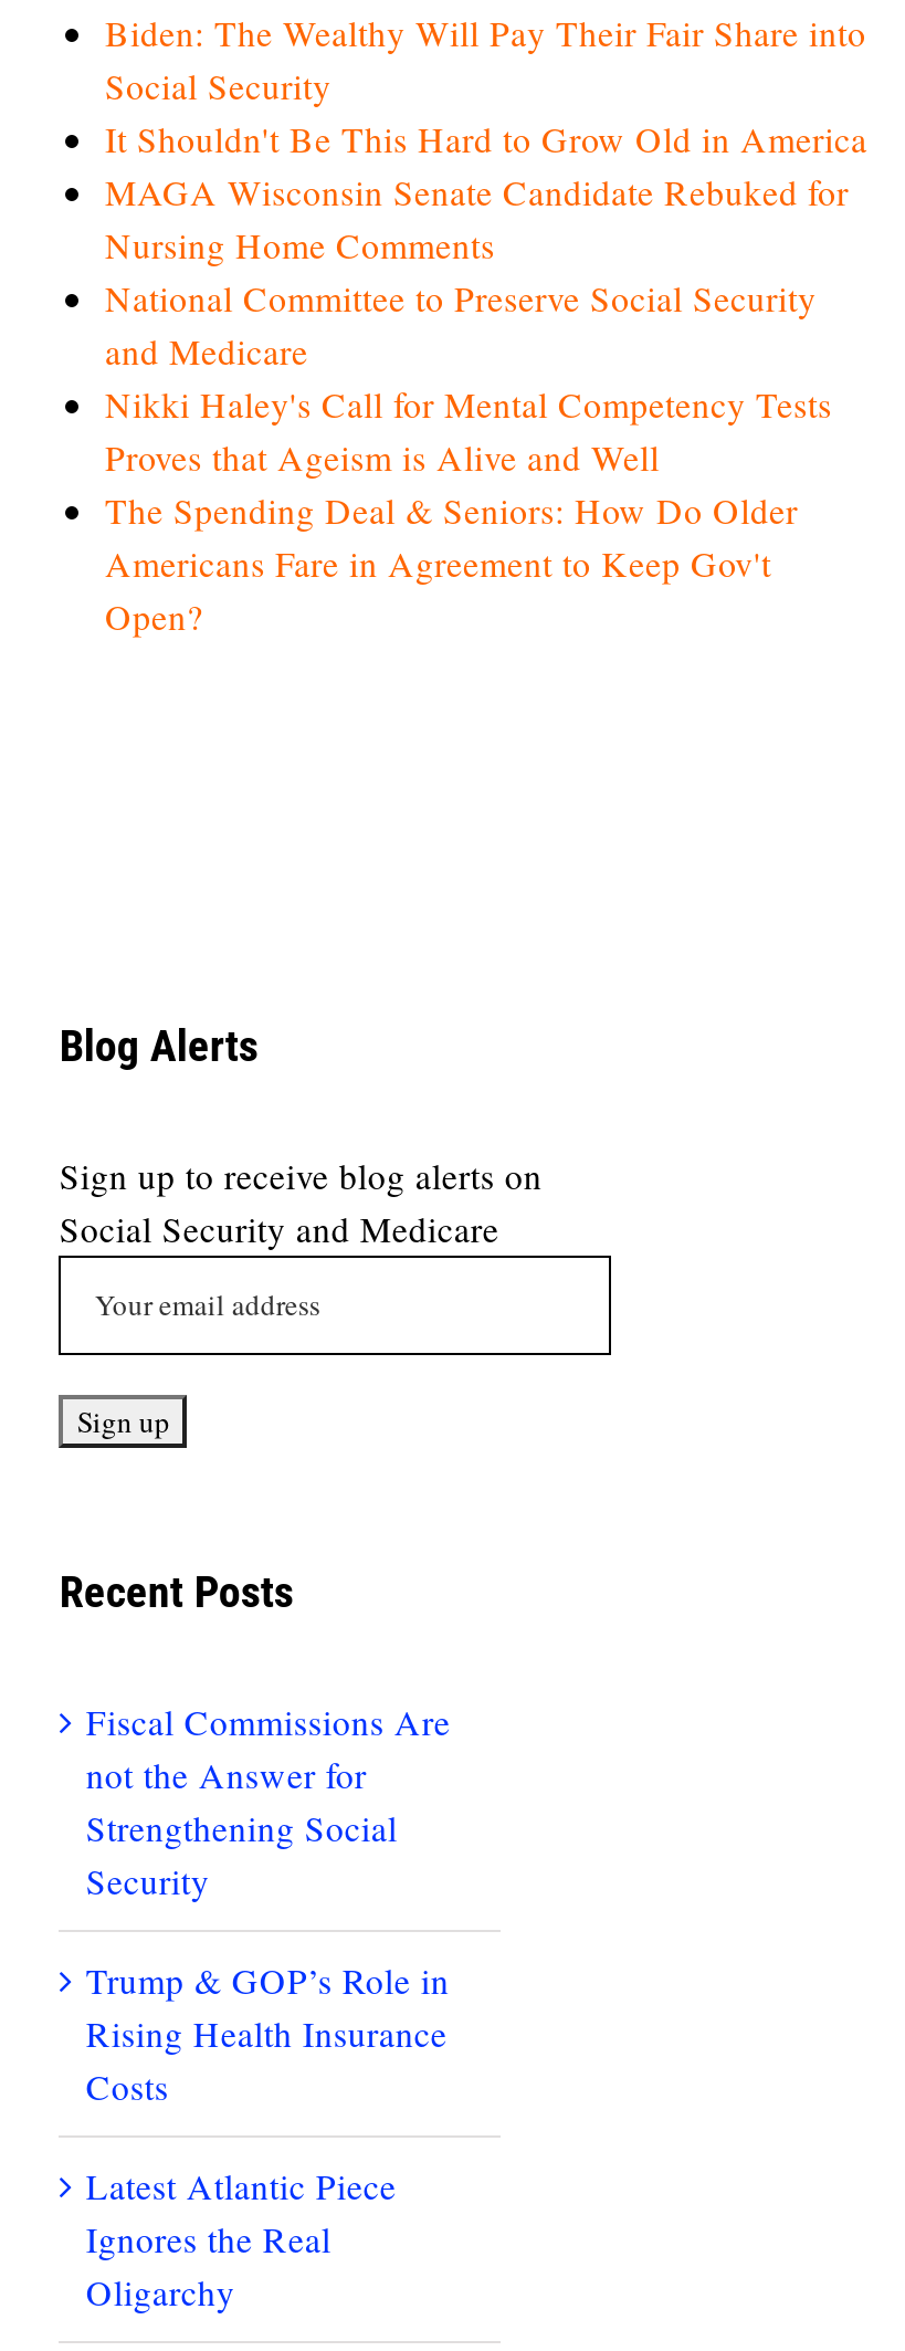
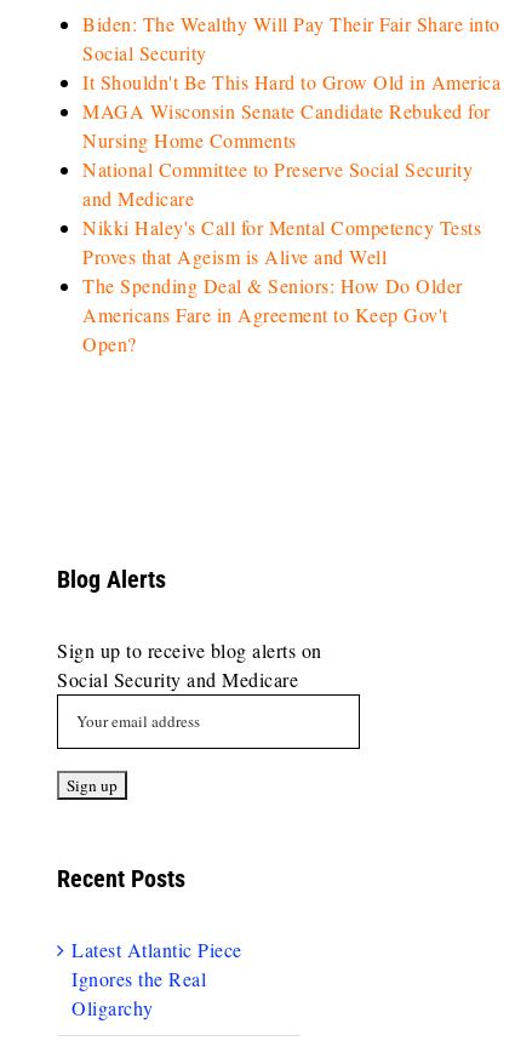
- Fiscal Commissions Are
- not the Answer for
- Strengthening Social
- Security
- Trump & GOP’s Role in
- Rising Health Insurance
- Costs
